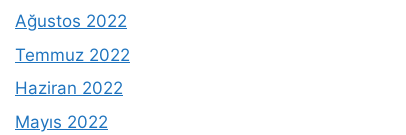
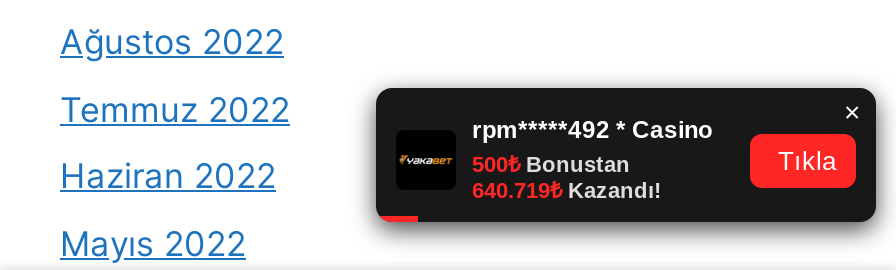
+ [image]
